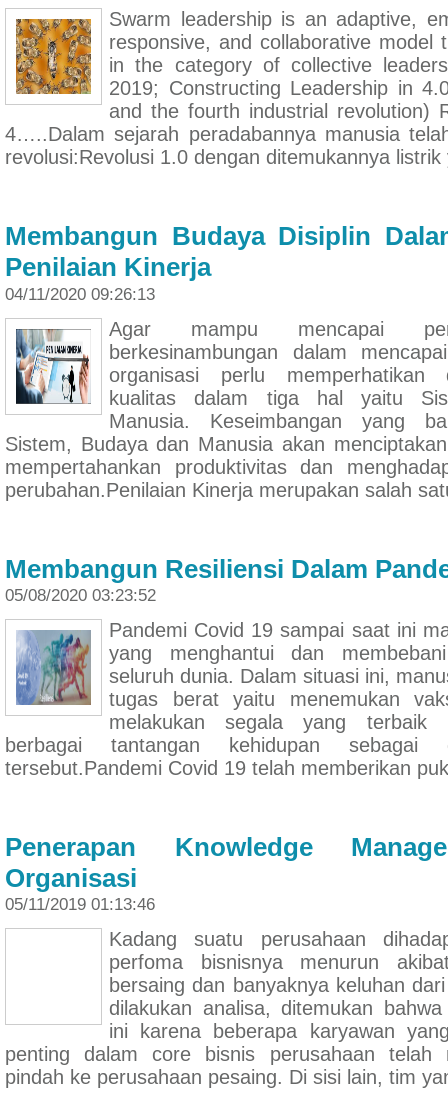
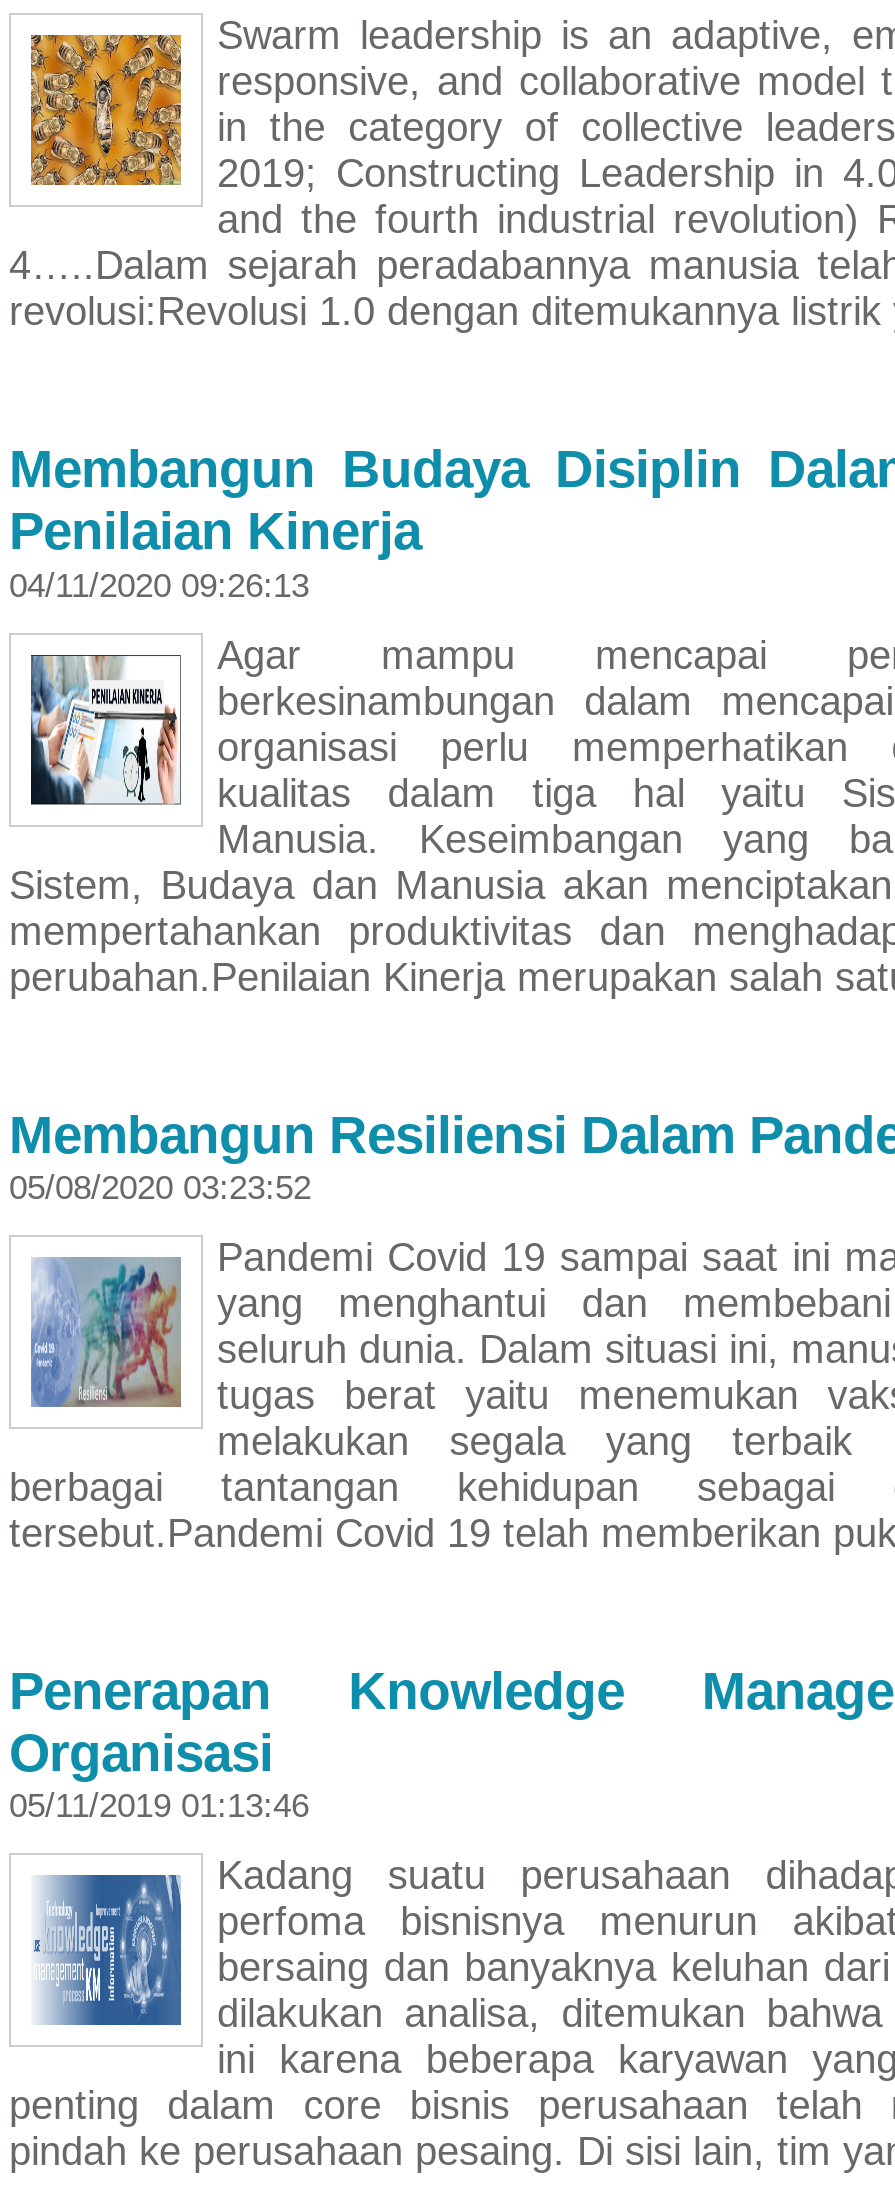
+ [image]
